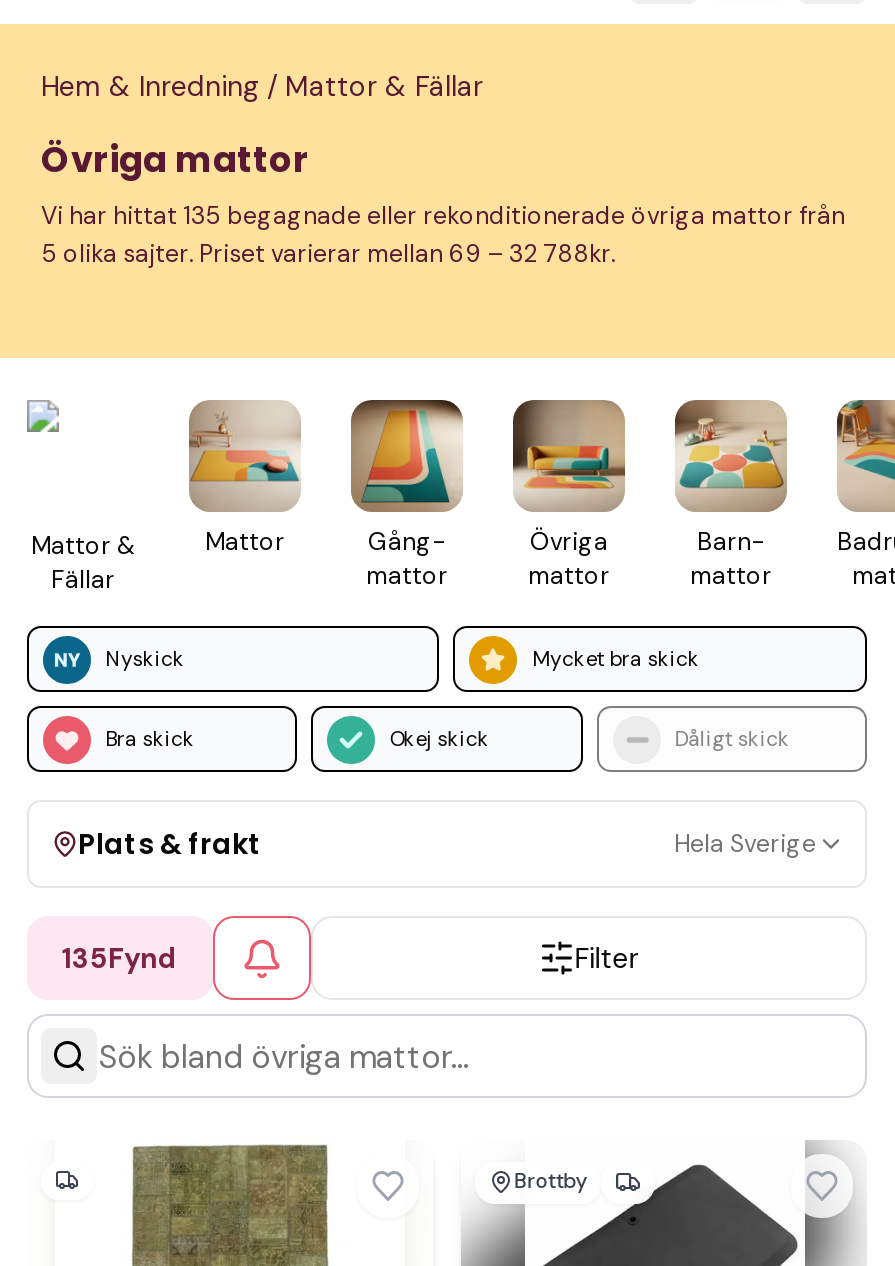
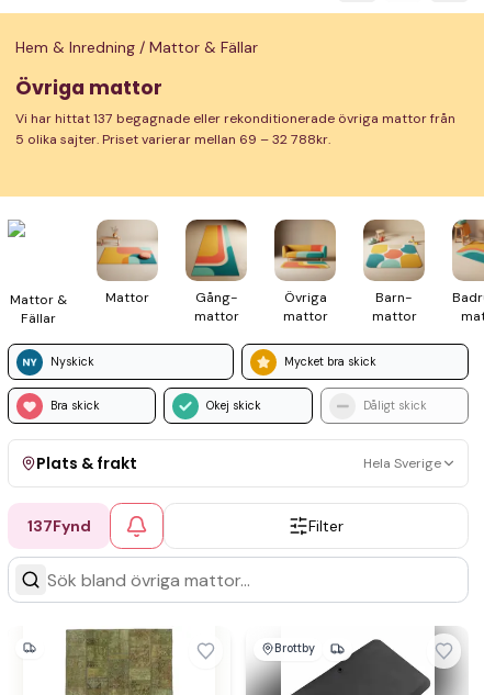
- Vi har hittat 135 begagnade eller rekonditionerade övriga mattor från
+ Vi har hittat 137 begagnade eller rekonditionerade övriga mattor från

- 135Fynd
+ 137Fynd
